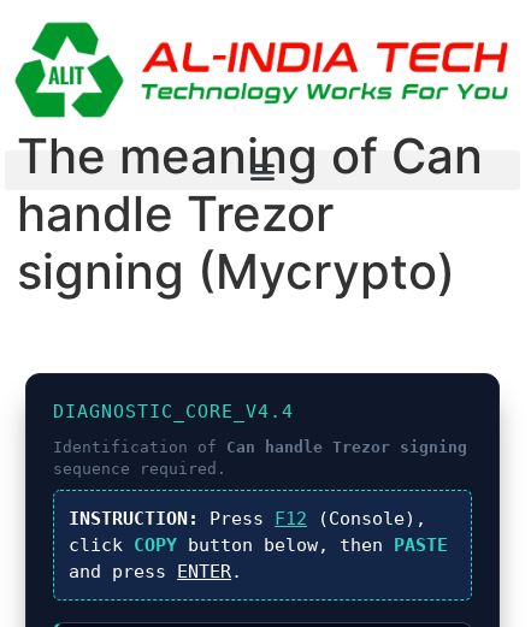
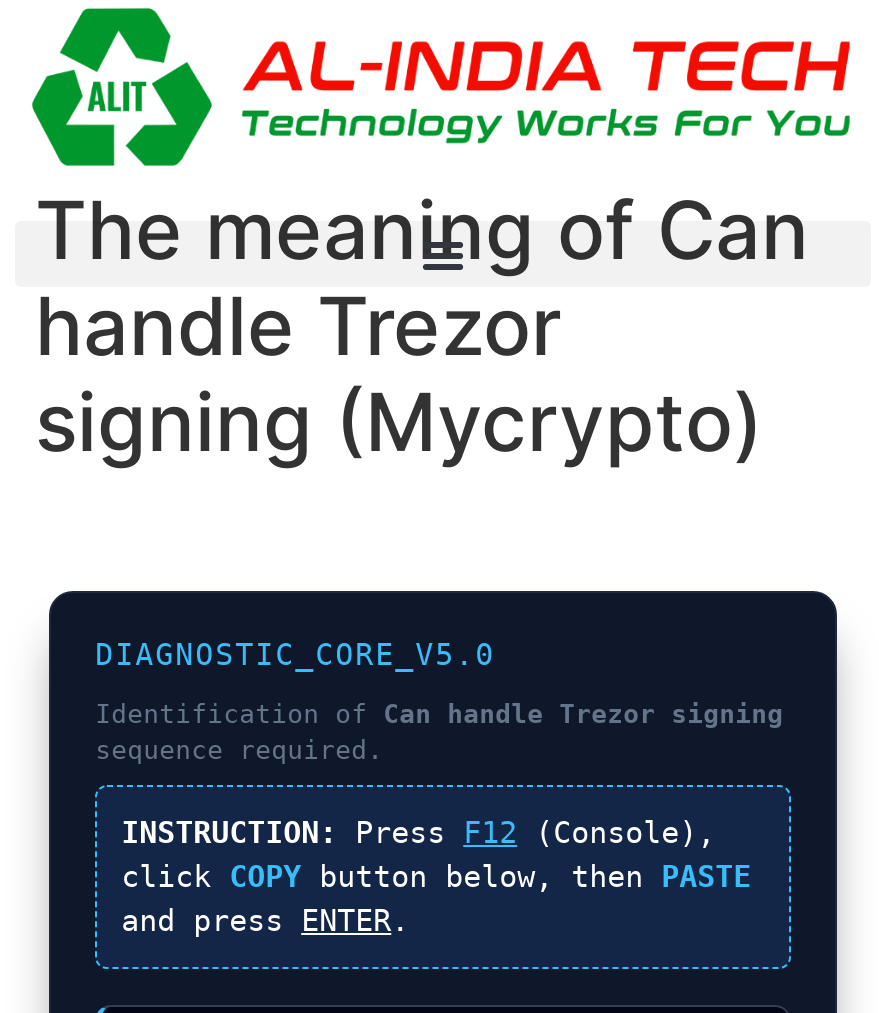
- DIAGNOSTIC_CORE_V4.4
+ DIAGNOSTIC_CORE_V5.0
